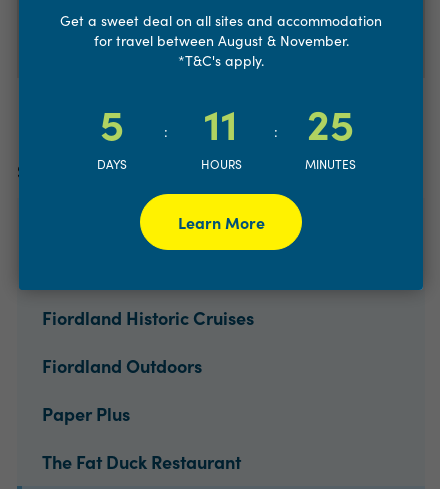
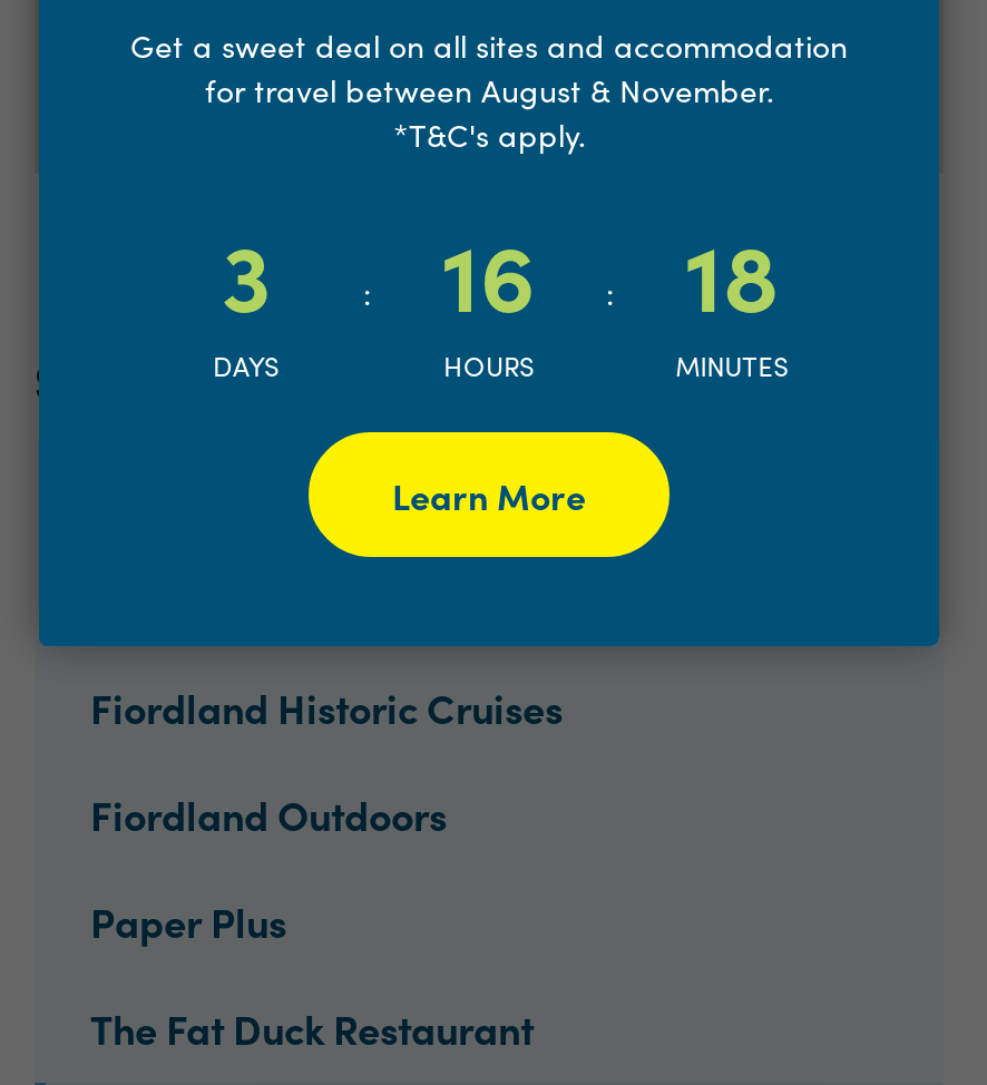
- 5
+ 3

- 11
+ 16

- 25
+ 18
